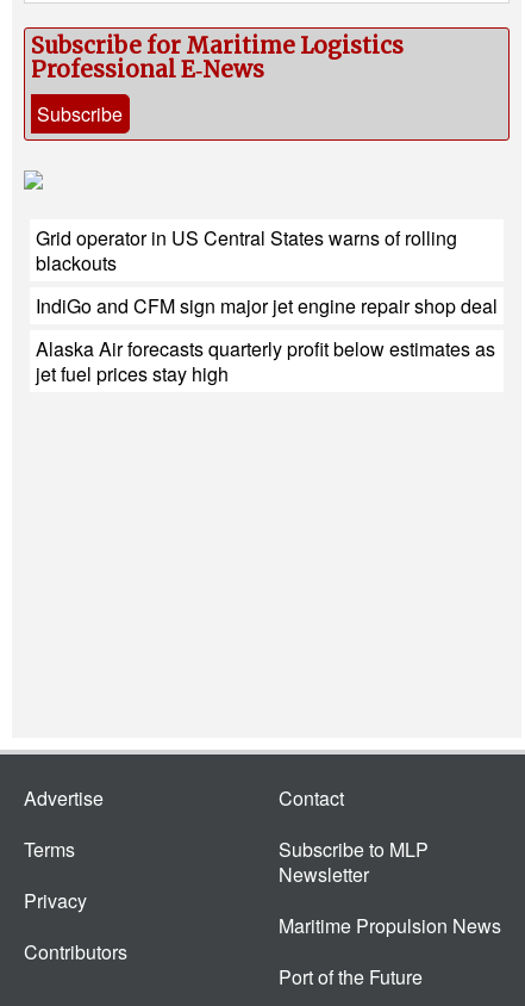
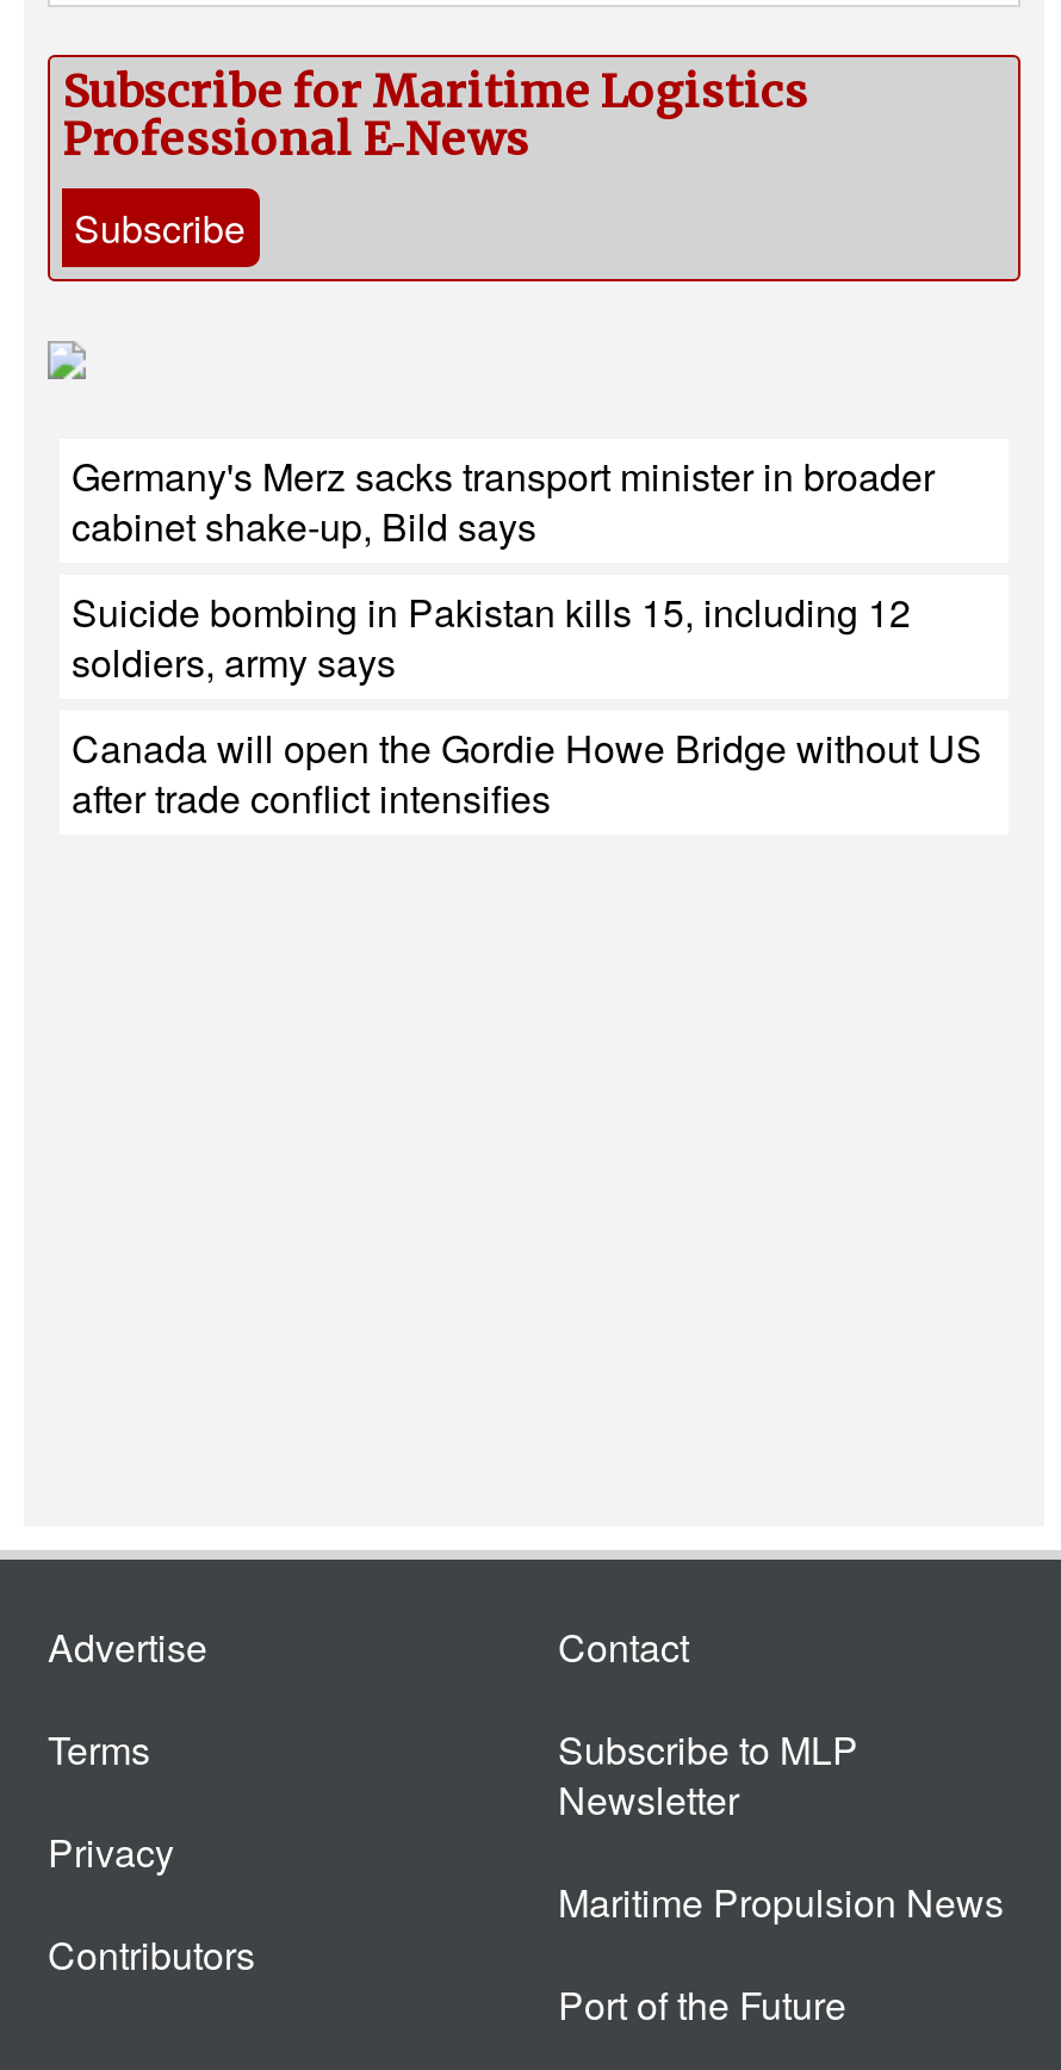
- Grid operator in US Central States warns of rolling
- blackouts
+ Germany's Merz sacks transport minister in broader
+ cabinet shake-up, Bild says

- IndiGo and CFM sign major jet engine repair shop deal
+ Suicide bombing in Pakistan kills 15, including 12
+ soldiers, army says

- Alaska Air forecasts quarterly profit below estimates as
- jet fuel prices stay high
+ Canada will open the Gordie Howe Bridge without US
+ after trade conflict intensifies
